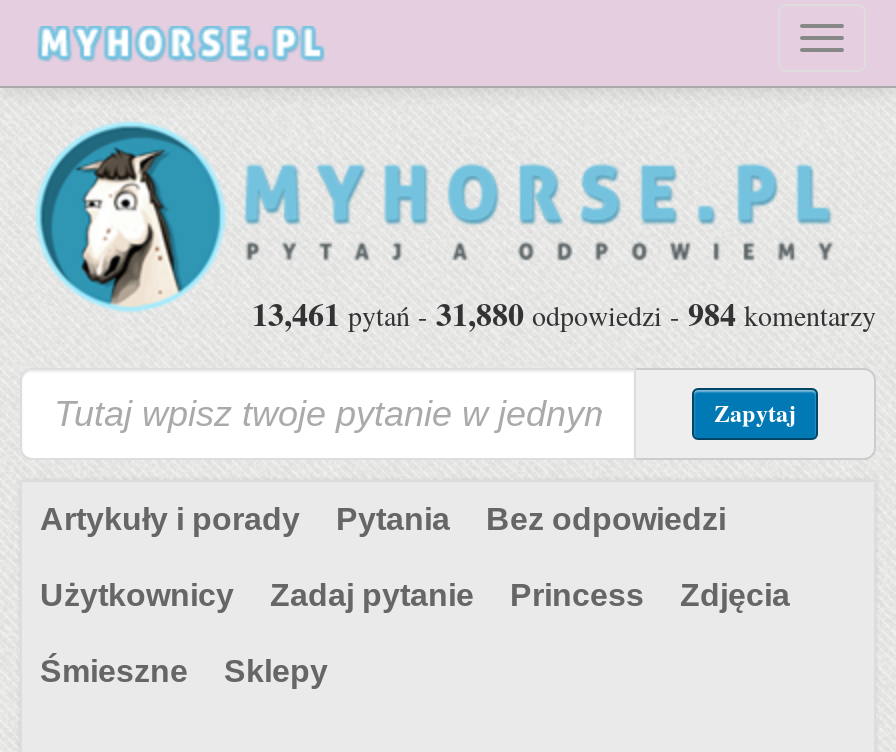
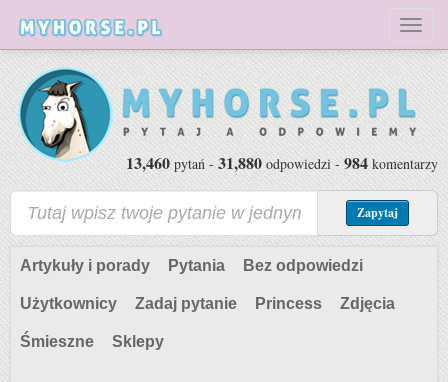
- 13,461 pytań - 31,880 odpowiedzi - 984 komentarzy
+ 13,460 pytań - 31,880 odpowiedzi - 984 komentarzy
